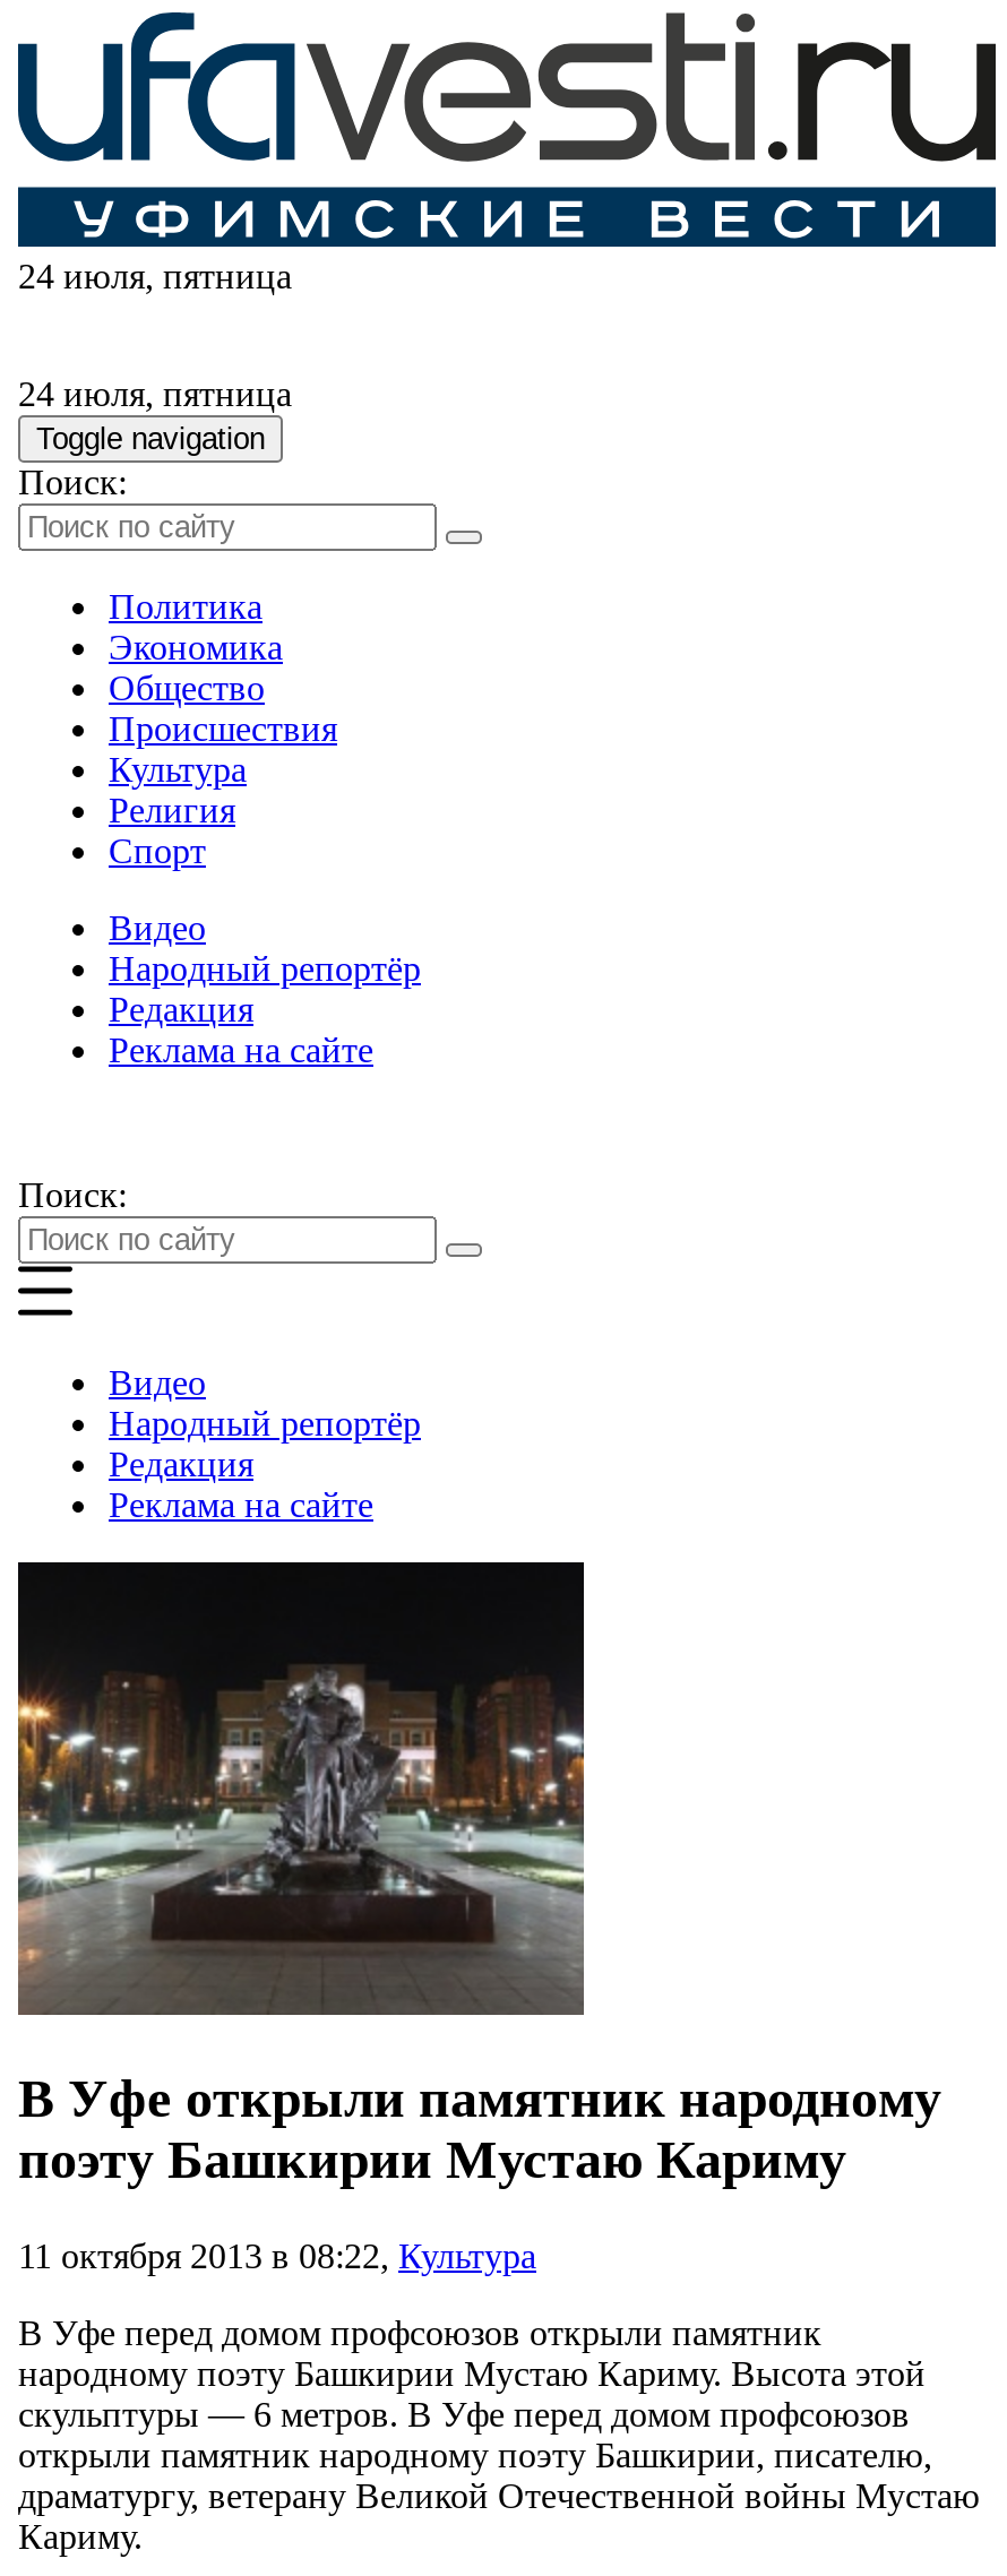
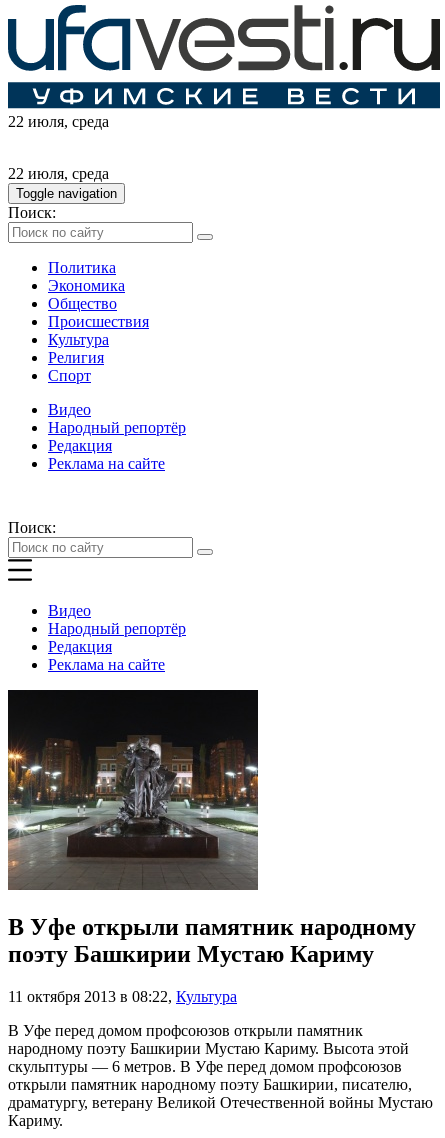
- 24 июля, пятница
+ 22 июля, среда

- 24 июля, пятница
+ 22 июля, среда
